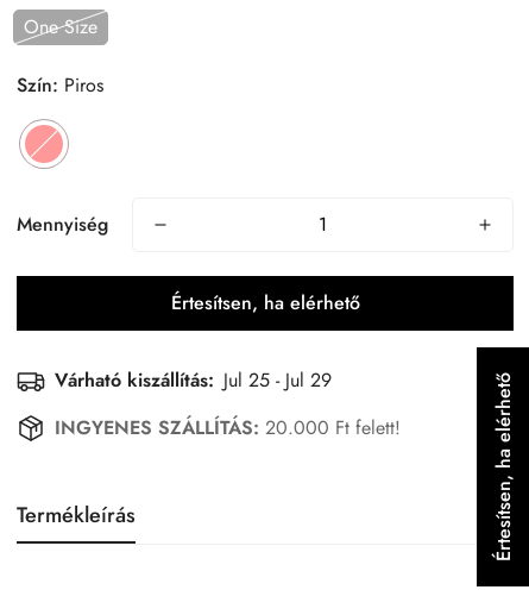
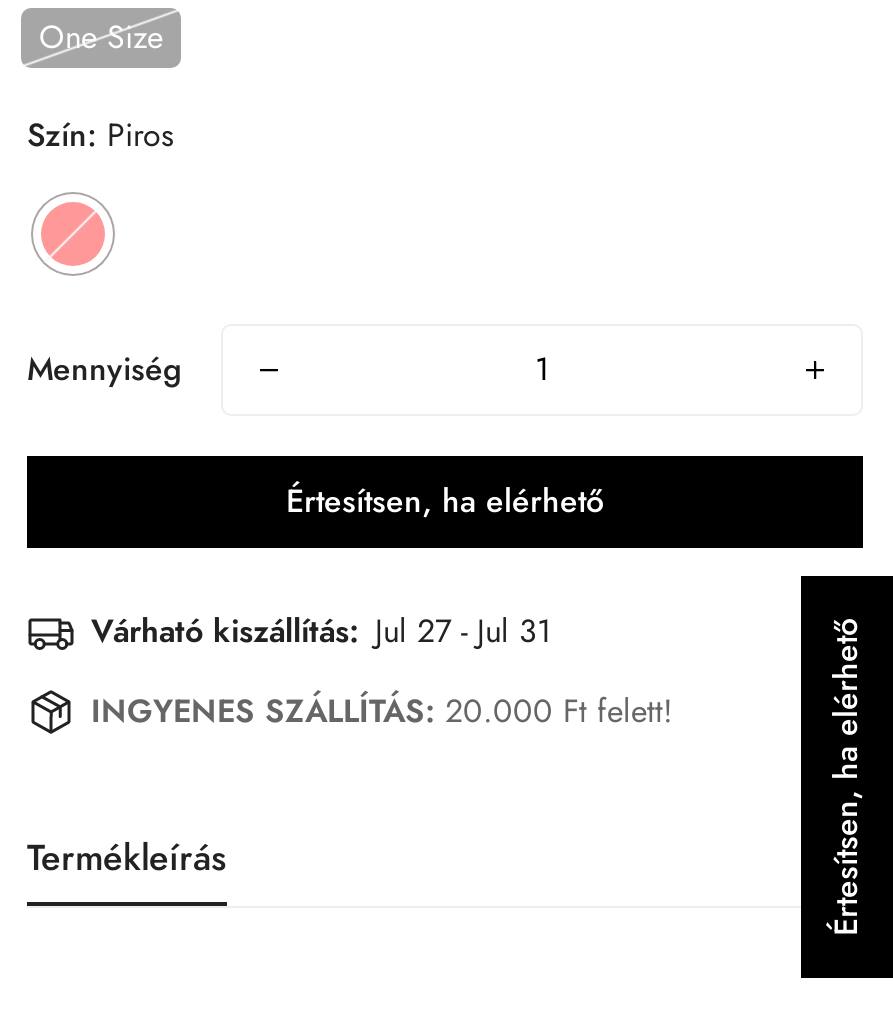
- Várható kiszállítás: Jul 25 - Jul 29
+ Várható kiszállítás: Jul 27 - Jul 31
